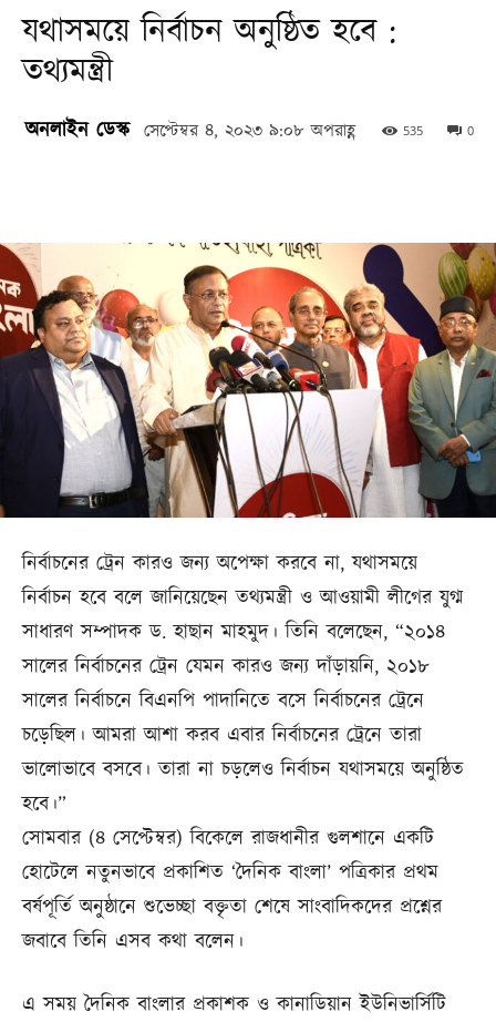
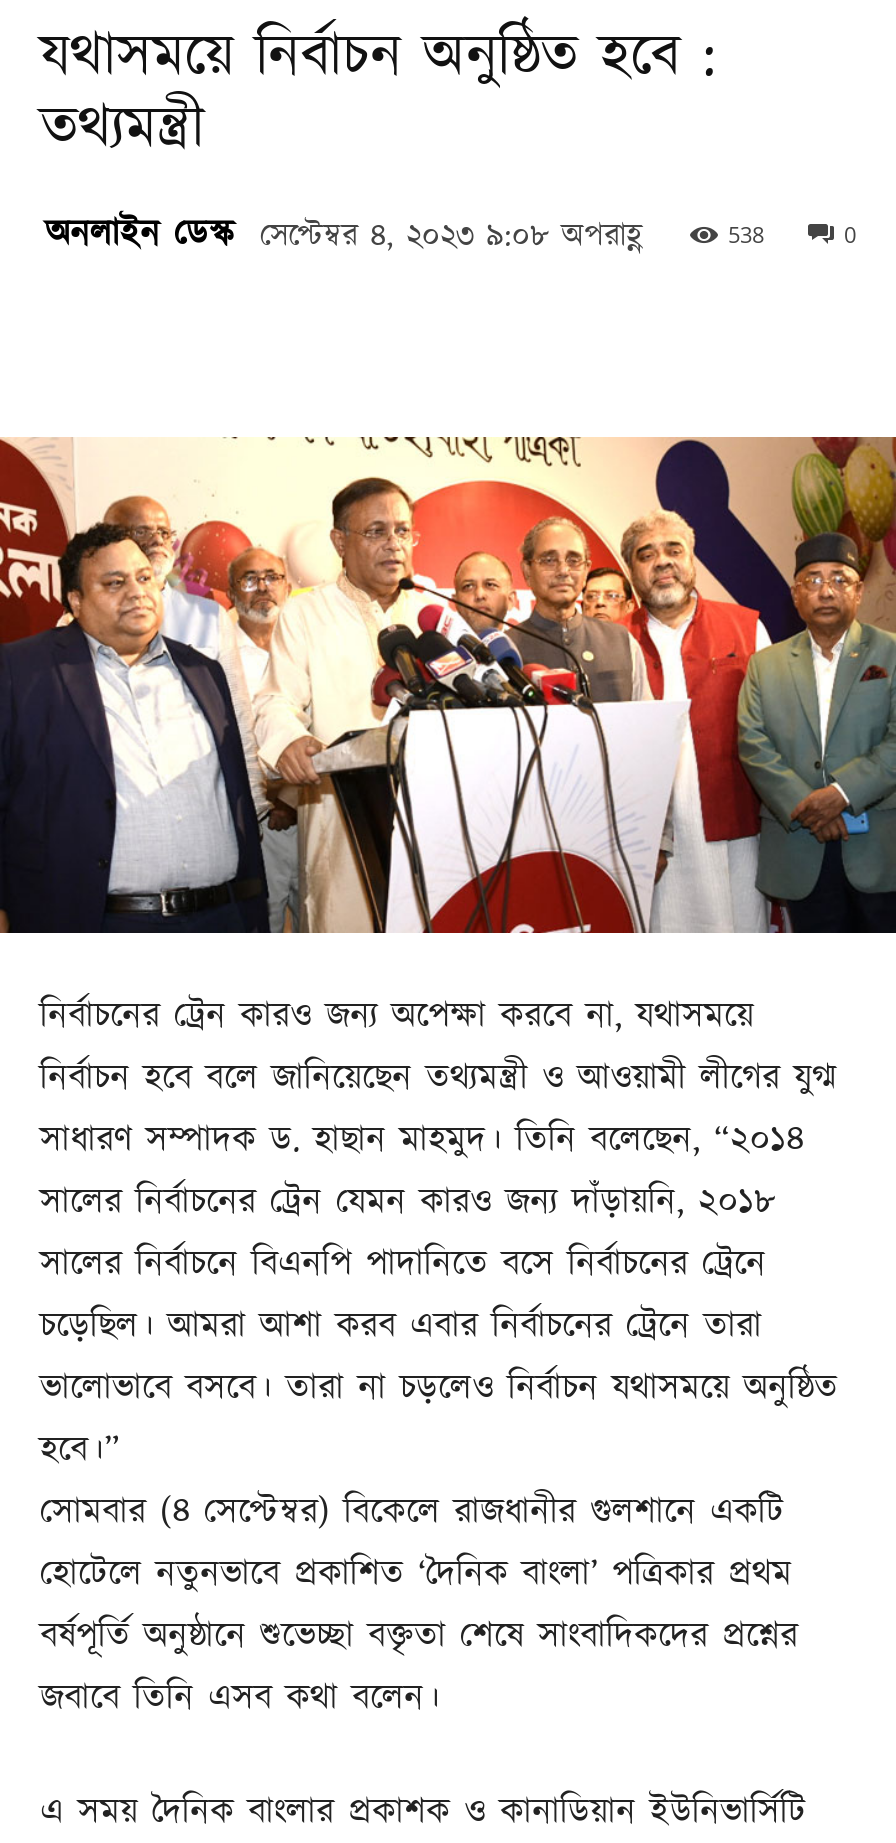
- 535
+ 538
